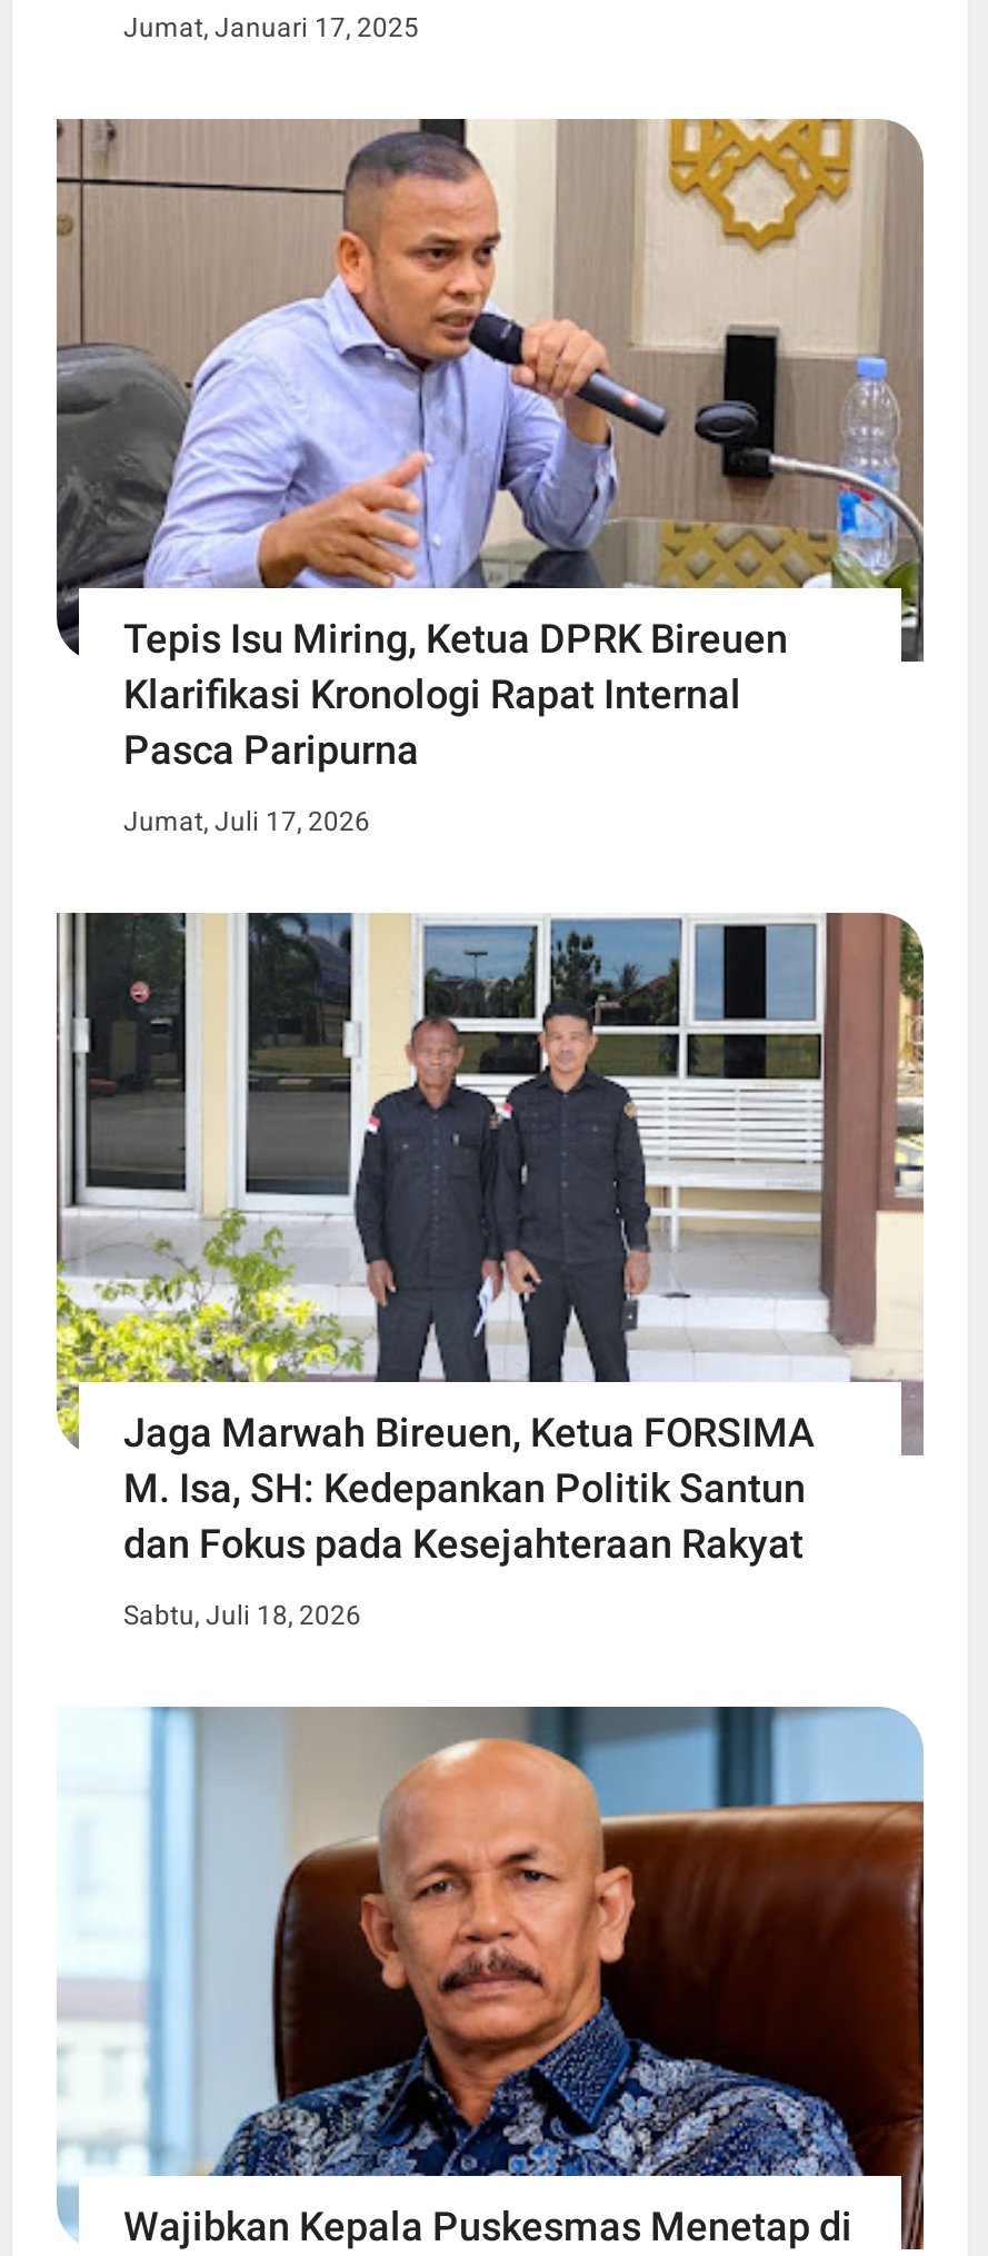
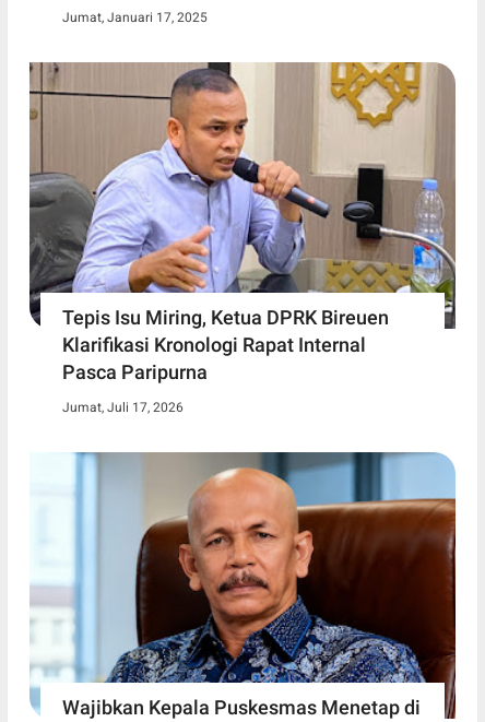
- [image]
- Jaga Marwah Bireuen, Ketua FORSIMA
- M. Isa, SH: Kedepankan Politik Santun
- dan Fokus pada Kesejahteraan Rakyat
- Sabtu, Juli 18, 2026
